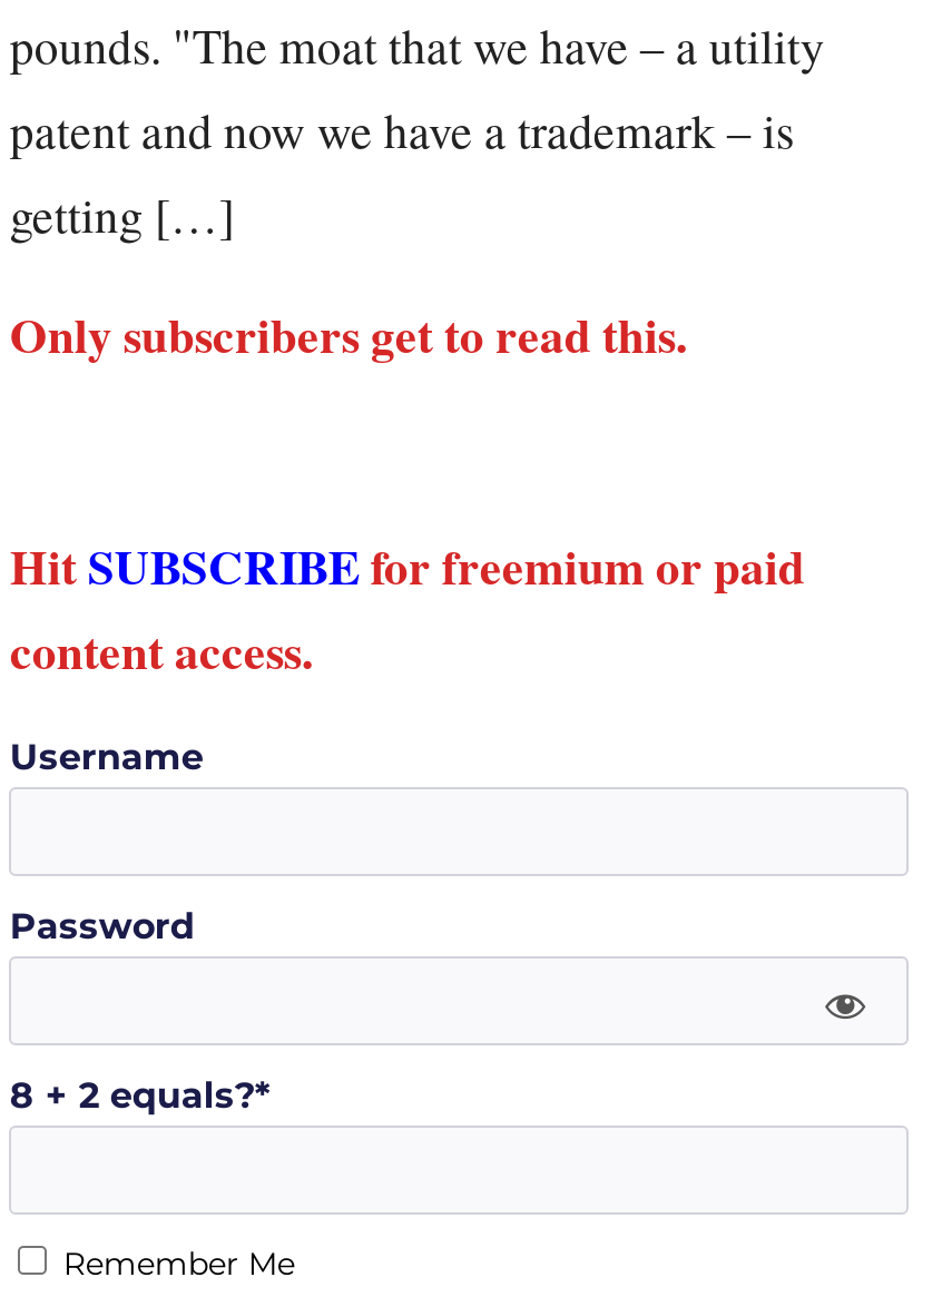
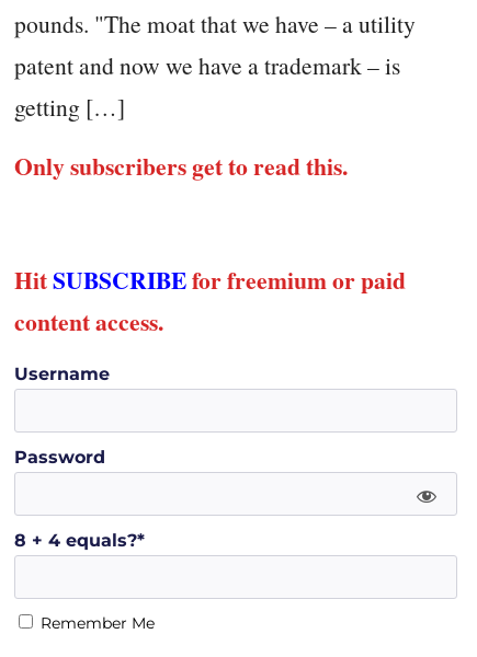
- 8 + 2 equals?*
+ 8 + 4 equals?*
